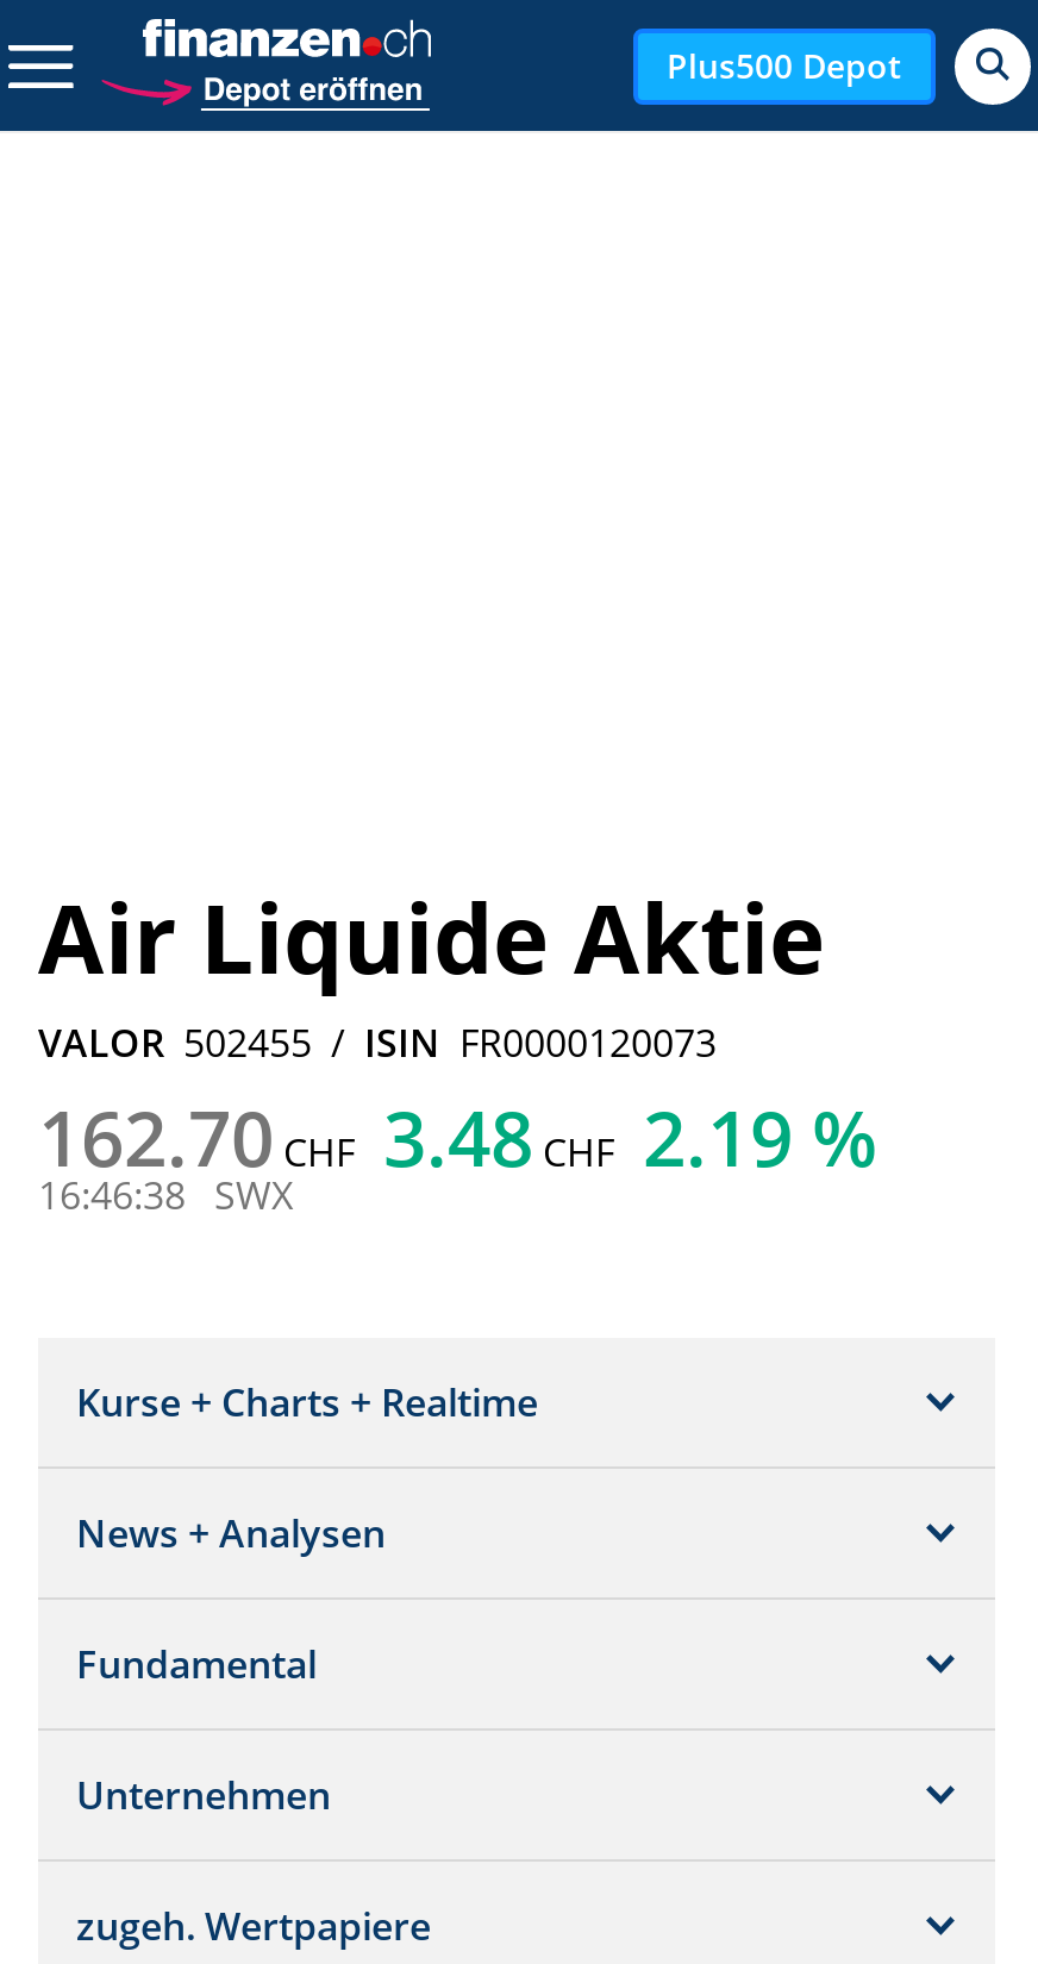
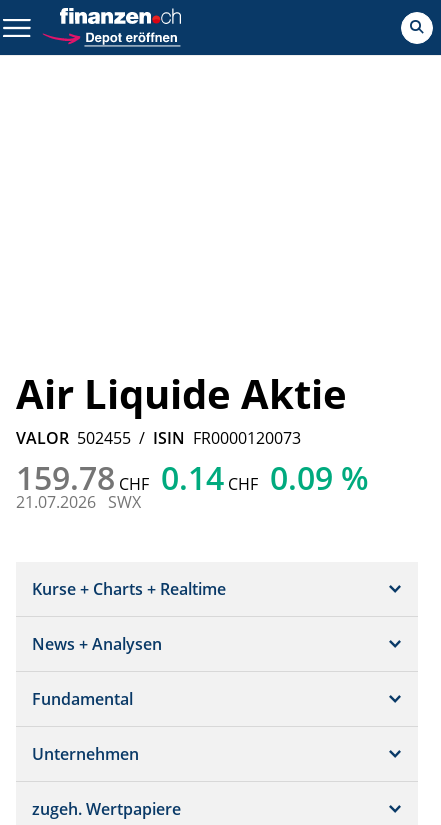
- Plus500 Depot

- 162.70 CHF 3.48 CHF 2.19 %
+ 159.78 CHF 0.14 CHF 0.09 %

- 16:46:38 SWX
+ 21.07.2026 SWX
